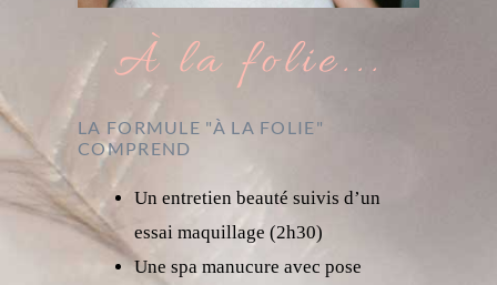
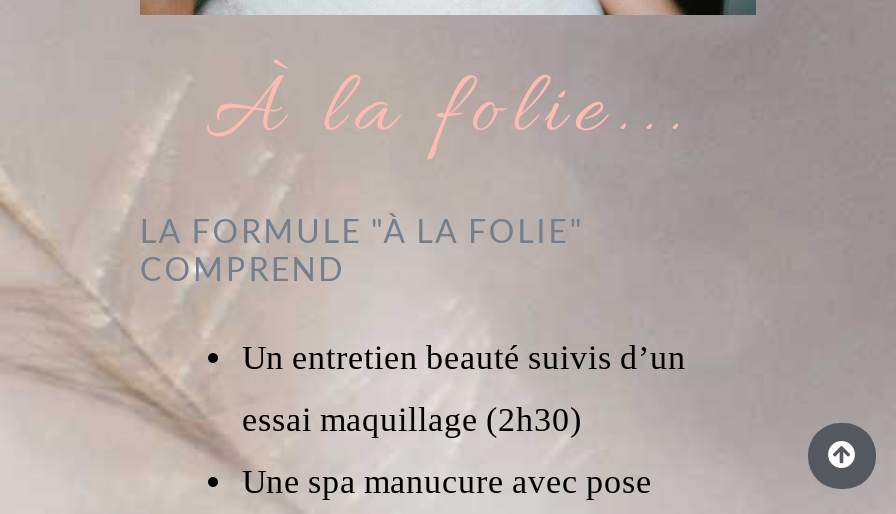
+ [image]
